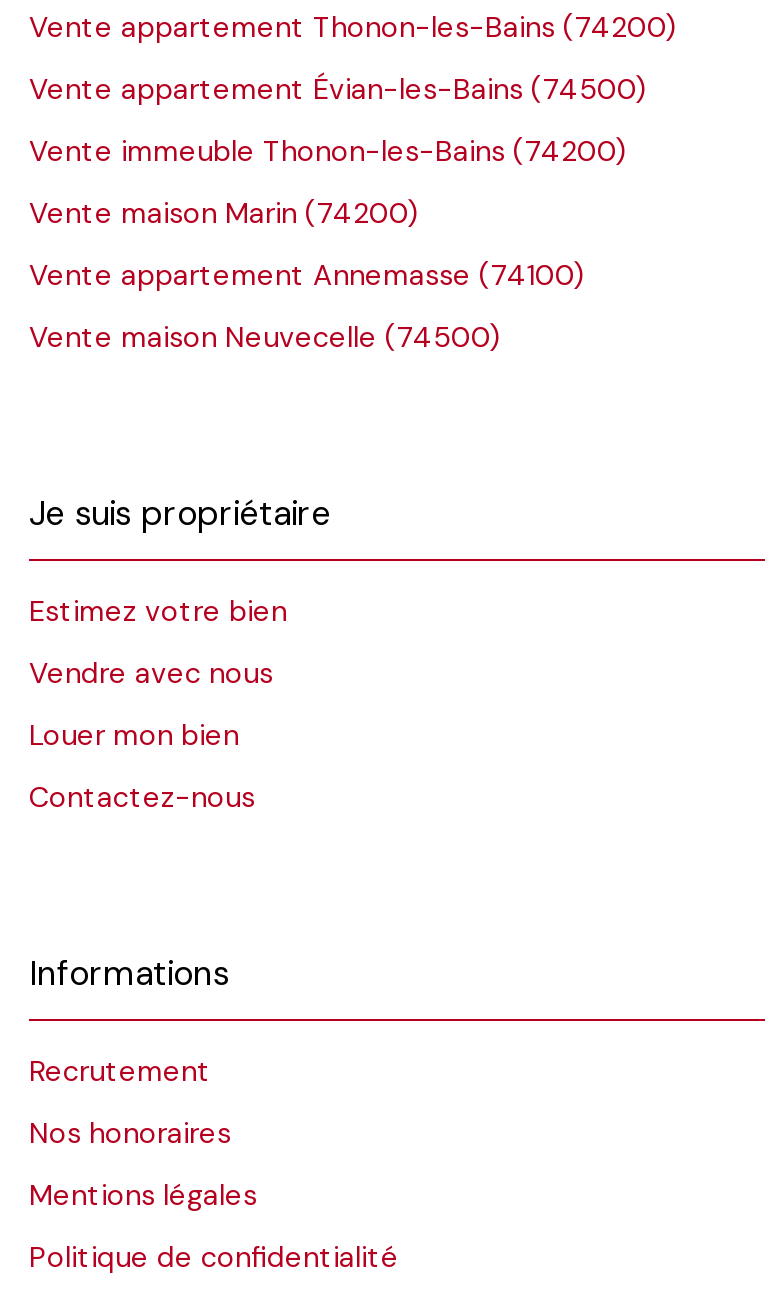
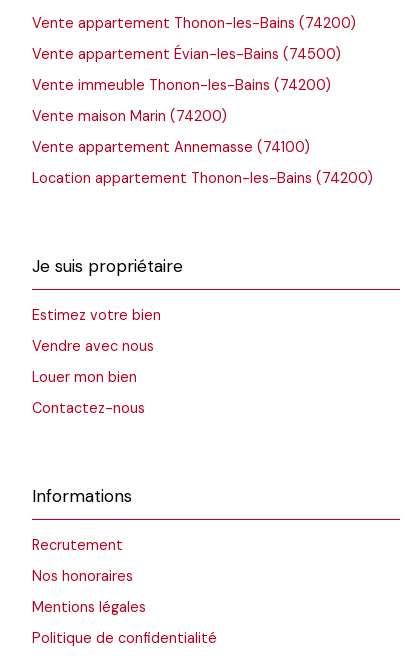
- Vente maison Neuvecelle (74500)
+ Location appartement Thonon-les-Bains (74200)
